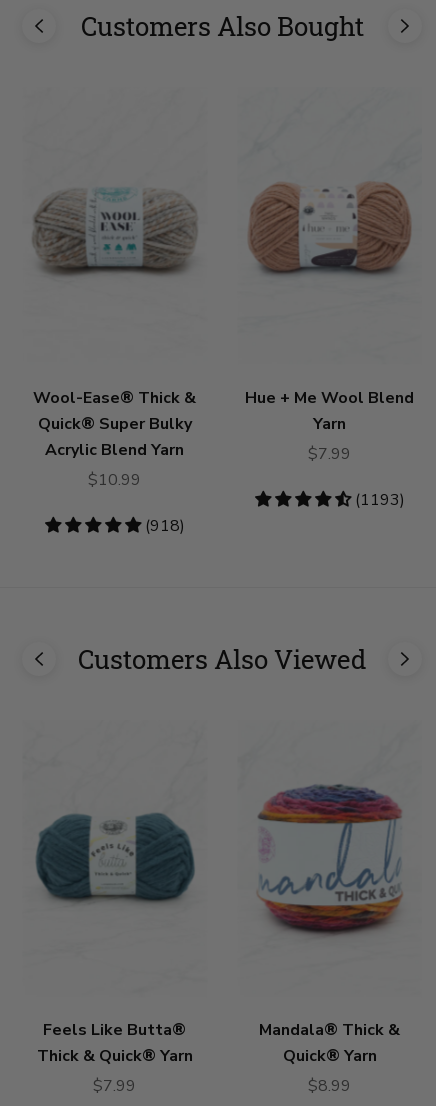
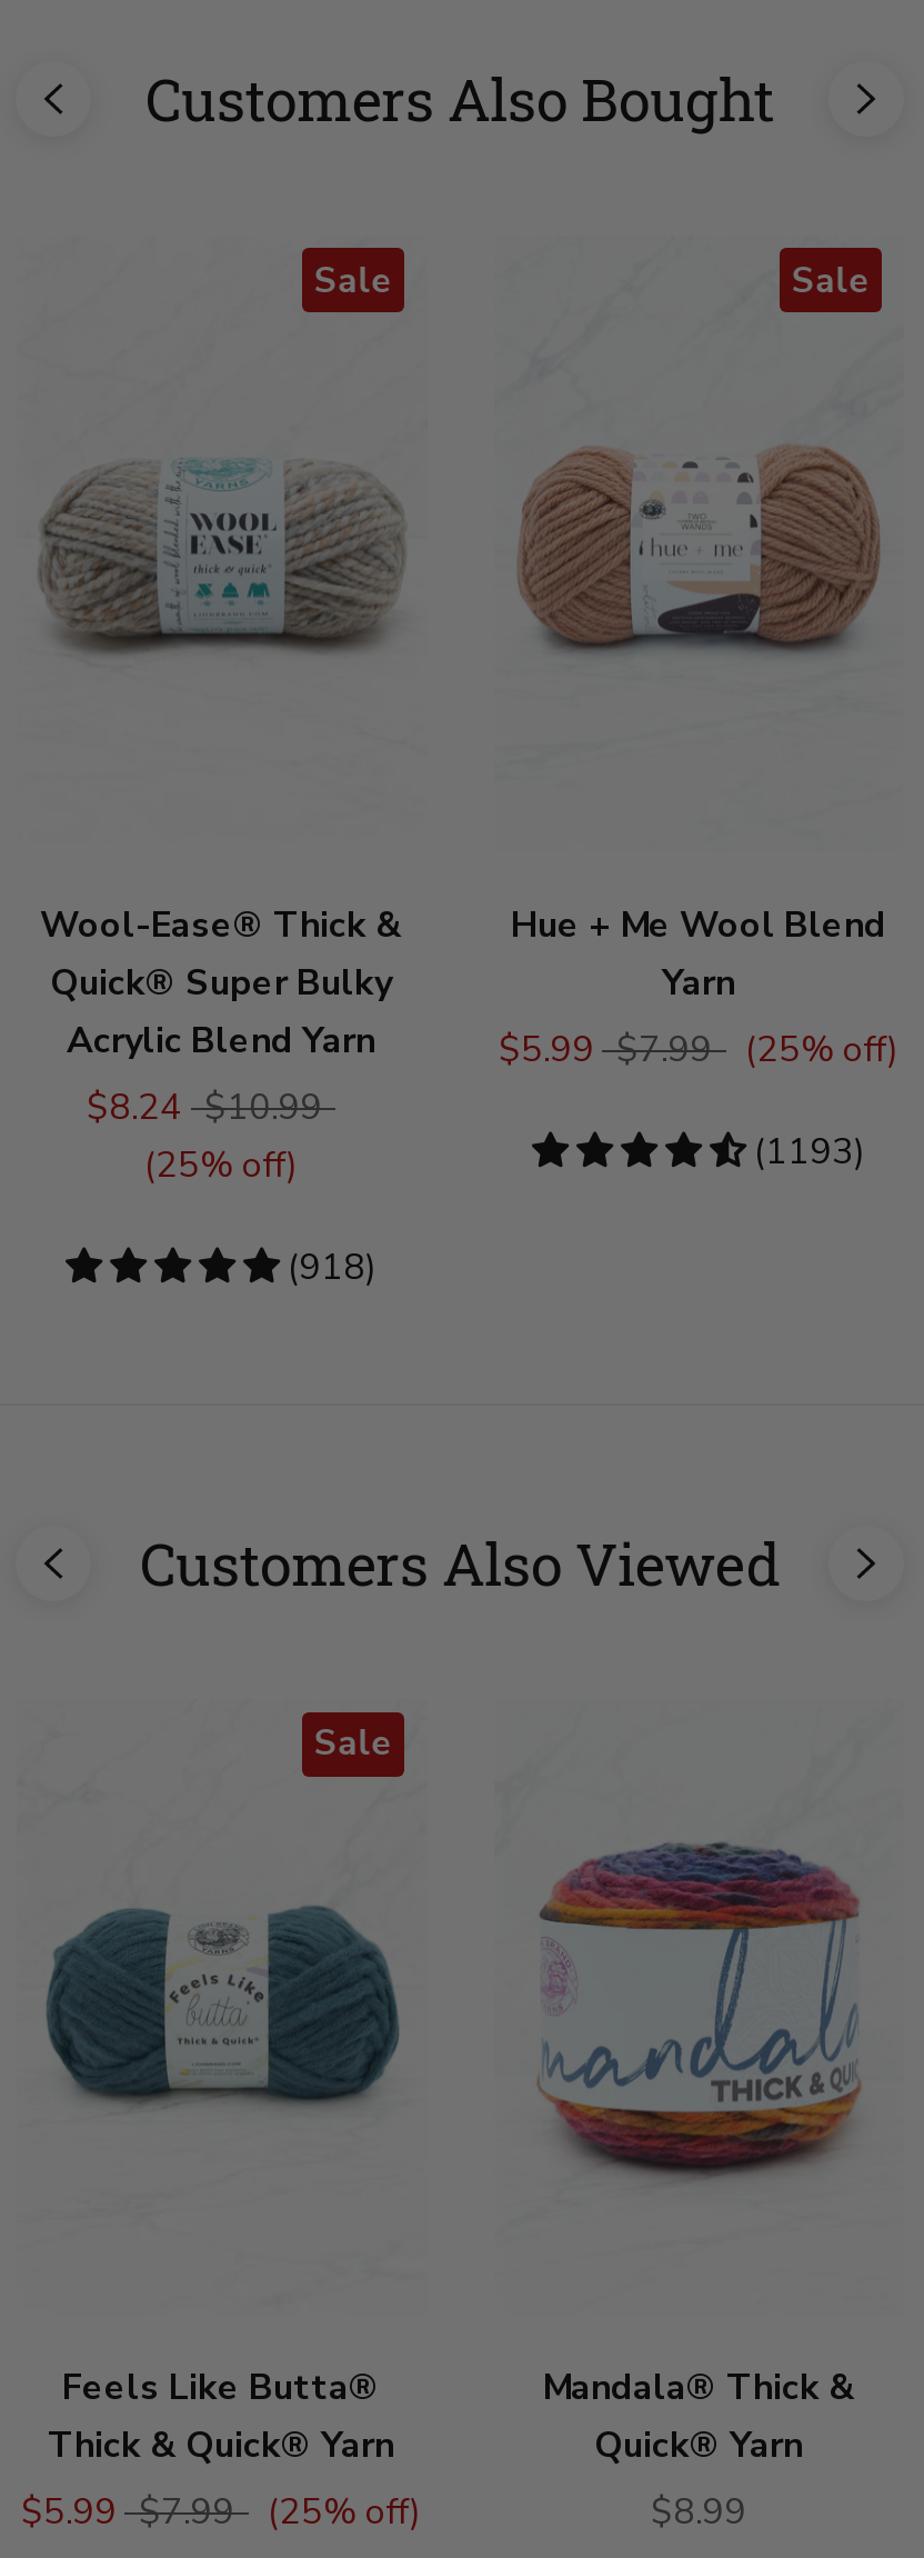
+ Sale

+ Sale

- $7.99
+ $5.99 $7.99
+ (25% off)

- $10.99
+ $8.24 $10.99
+ (25% off)

+ Sale

- $7.99
+ $5.99 $7.99
+ (25% off)
